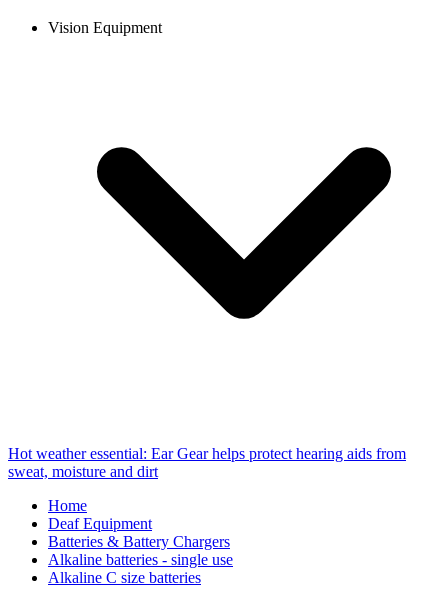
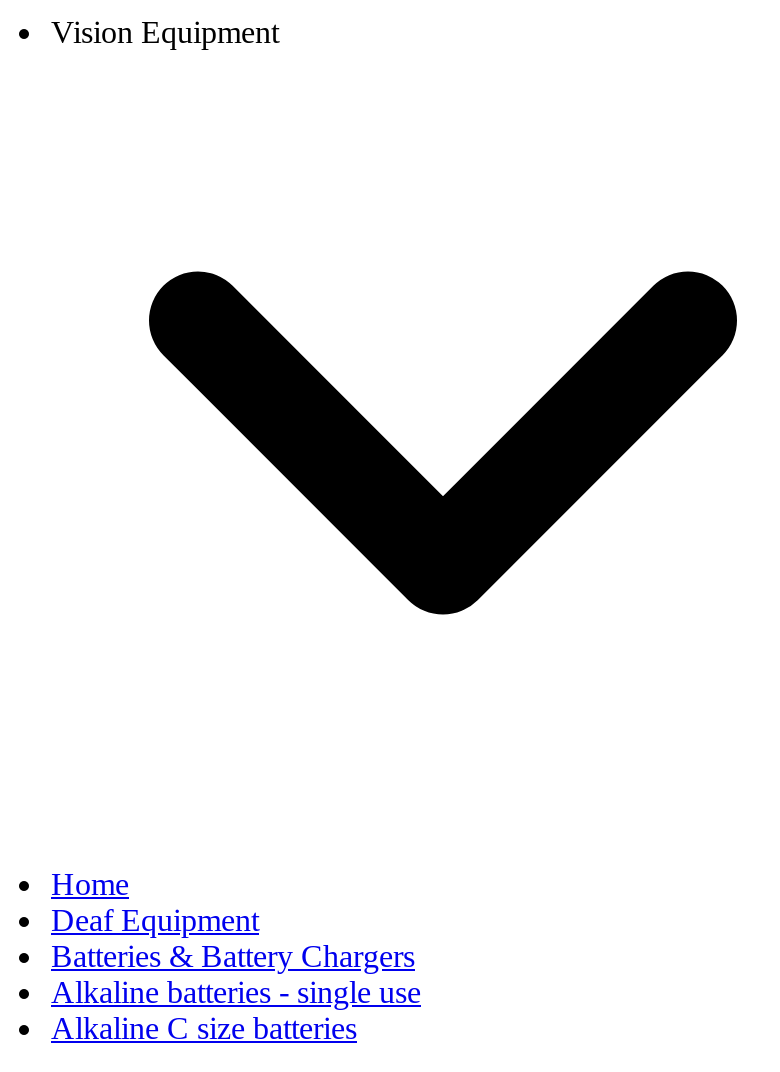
- Hot weather essential: Ear Gear helps protect hearing aids from
- sweat, moisture and dirt
